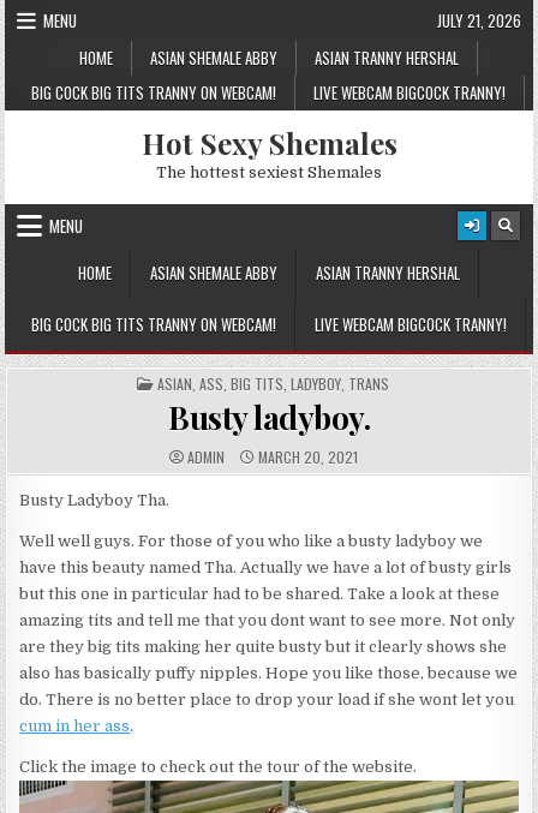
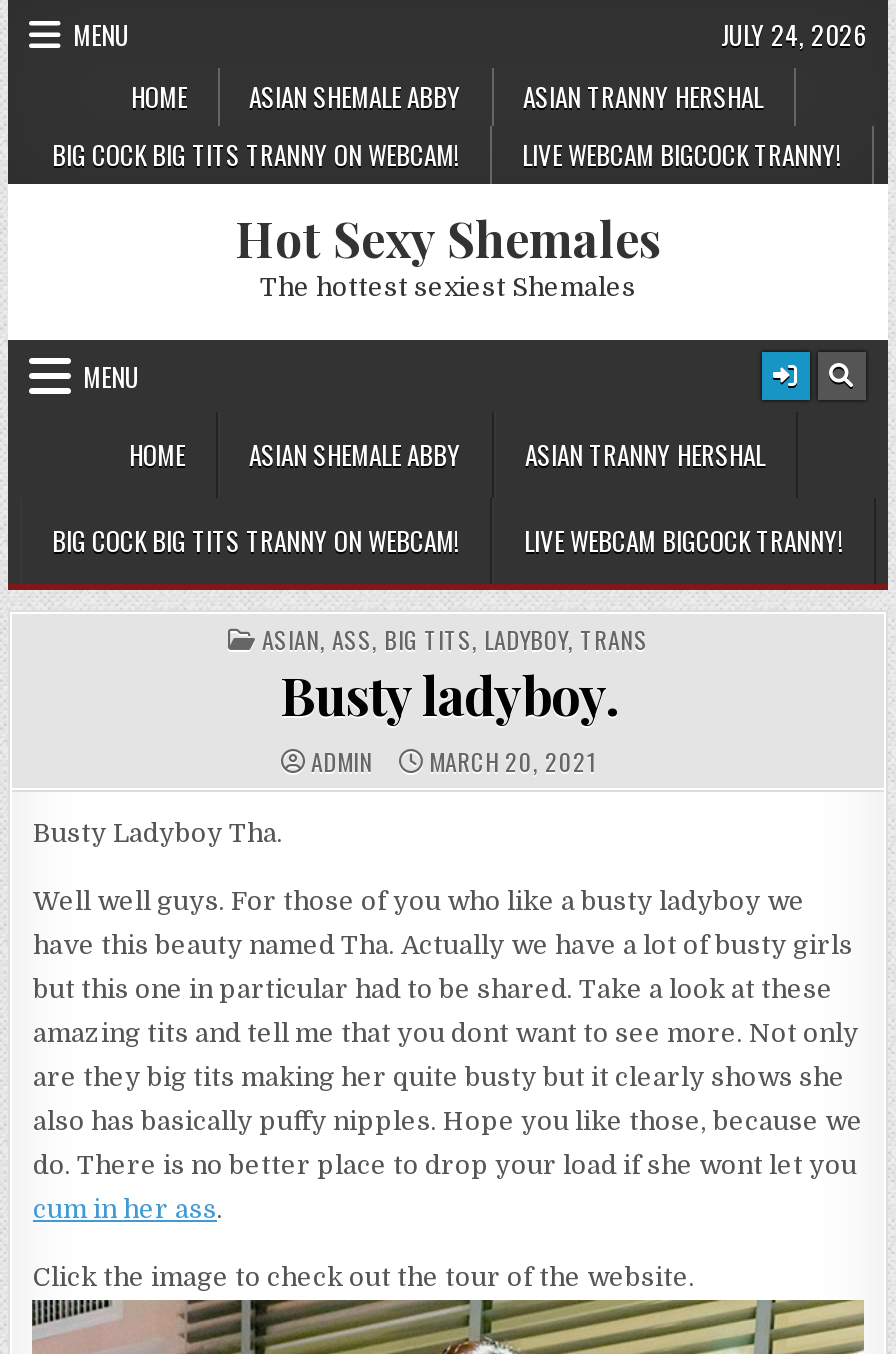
- JULY 21, 2026
+ JULY 24, 2026
